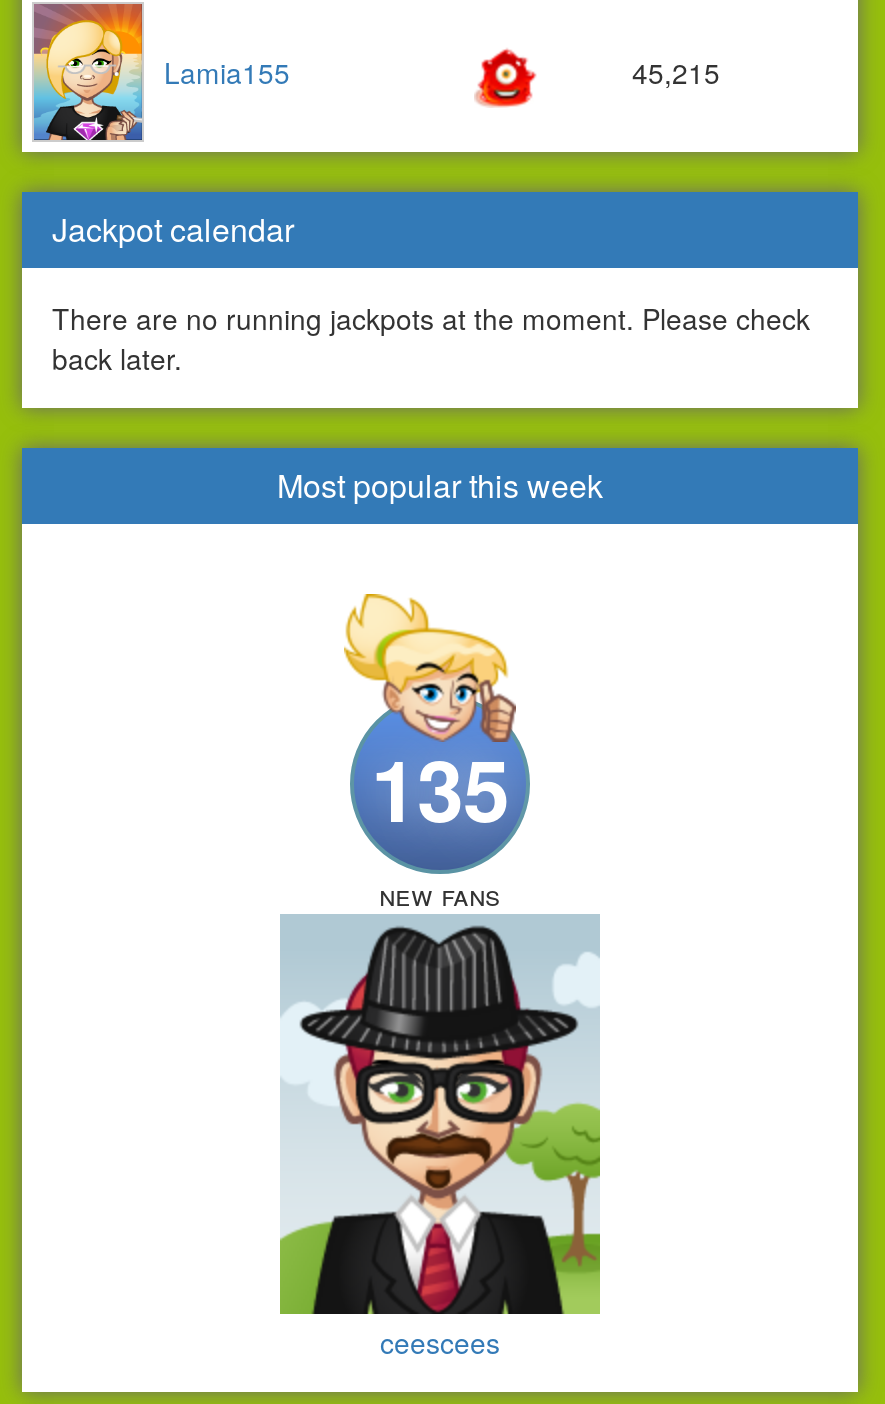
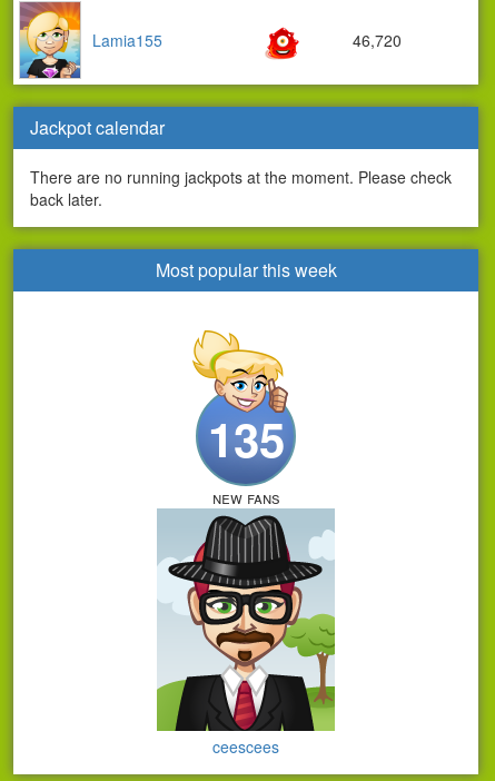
- 45,215
+ 46,720
